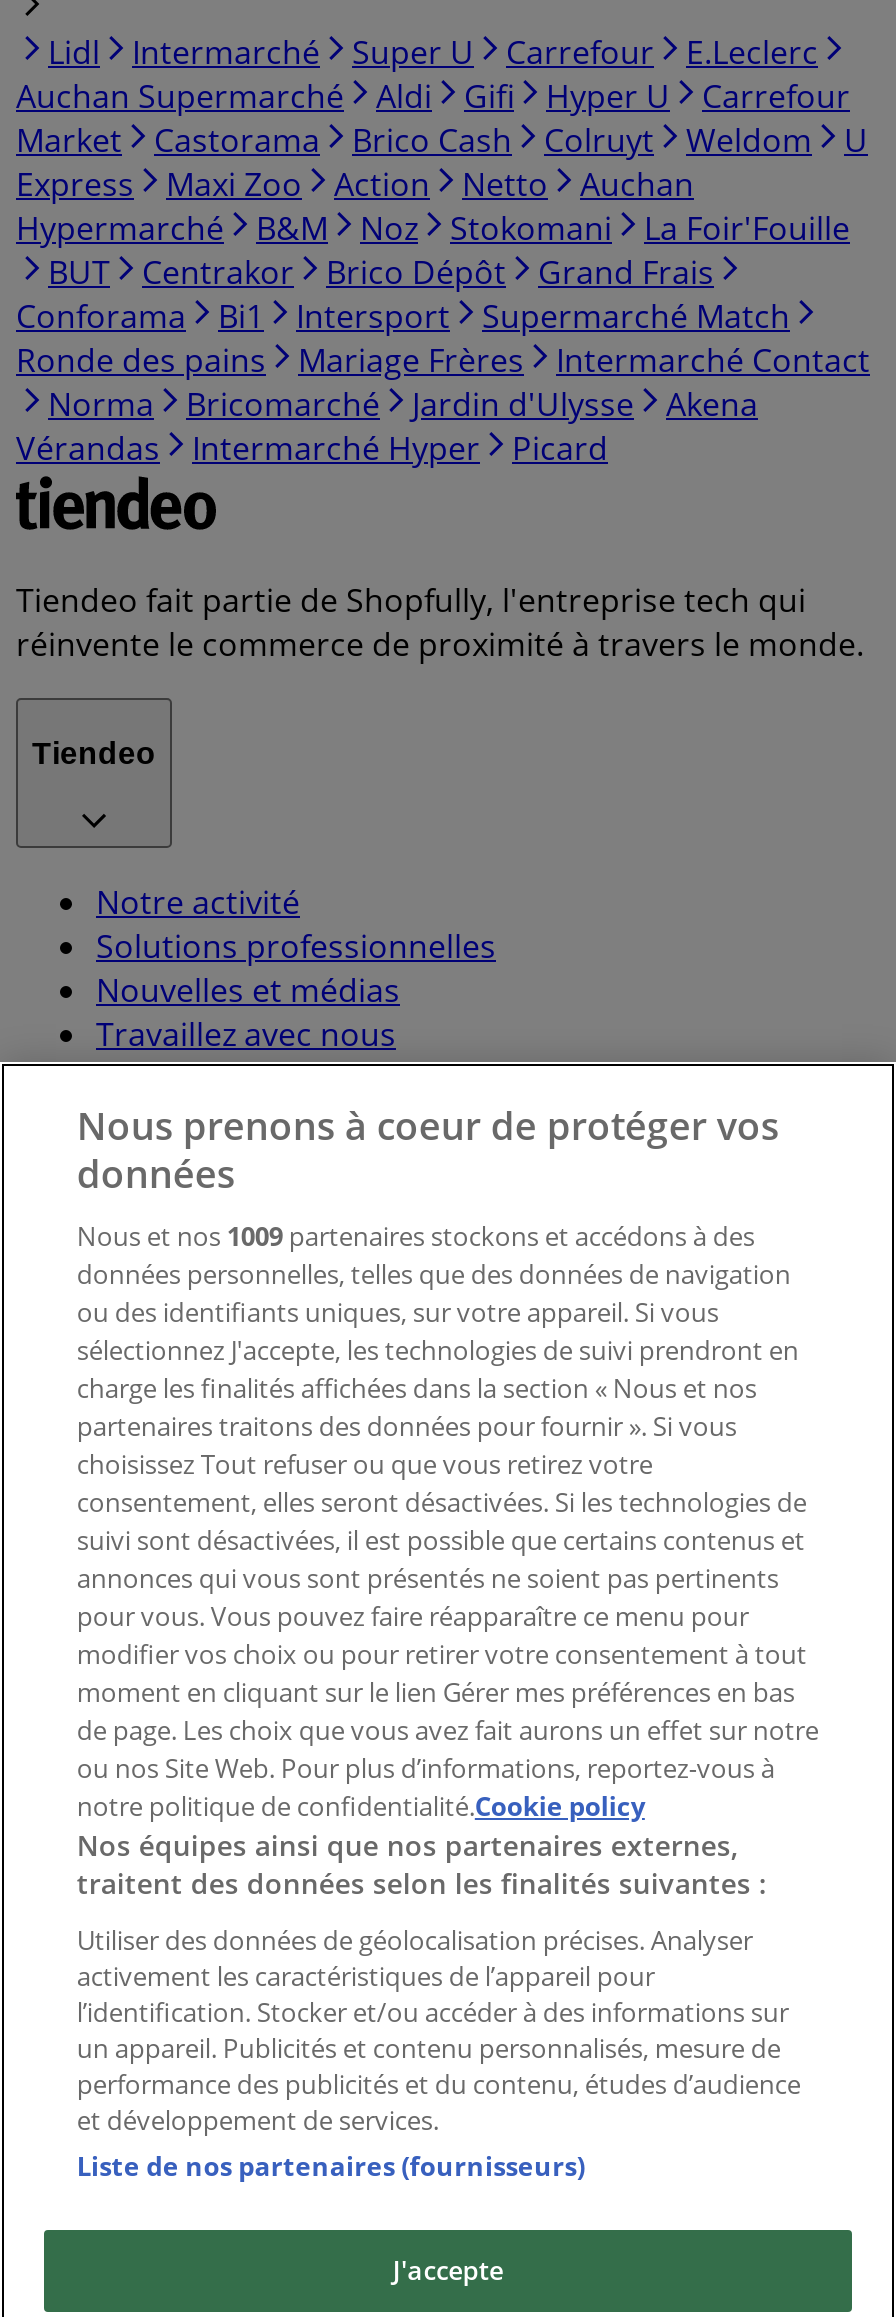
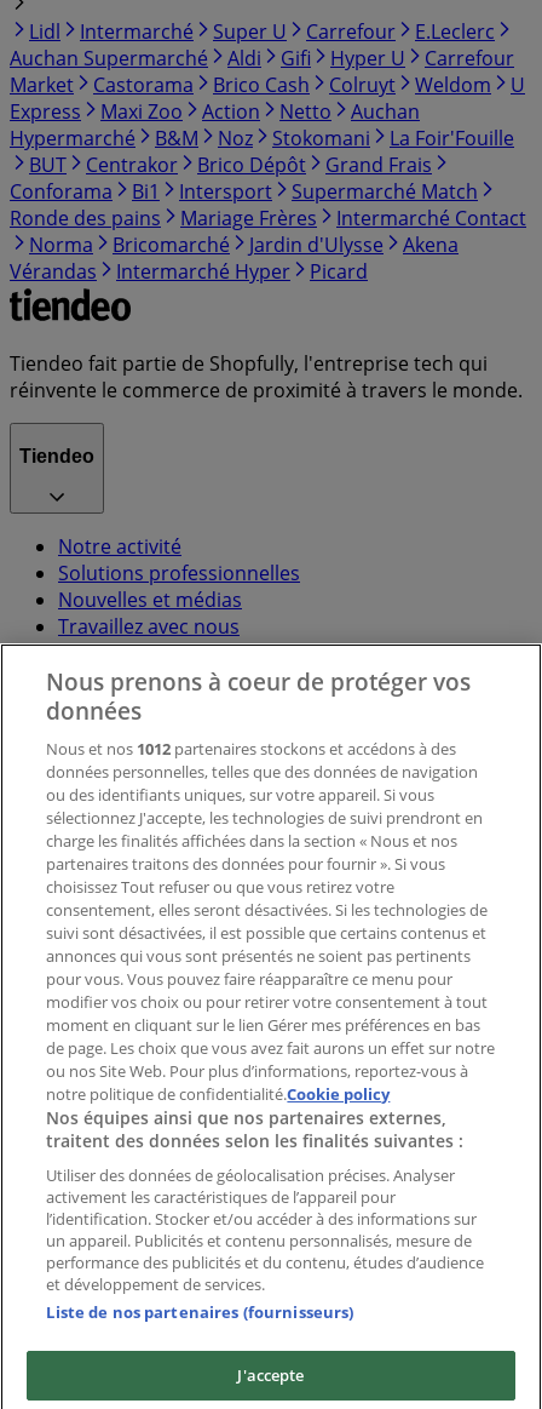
- Nous et nos 1009 partenaires stockons et accédons à des
+ Nous et nos 1012 partenaires stockons et accédons à des
